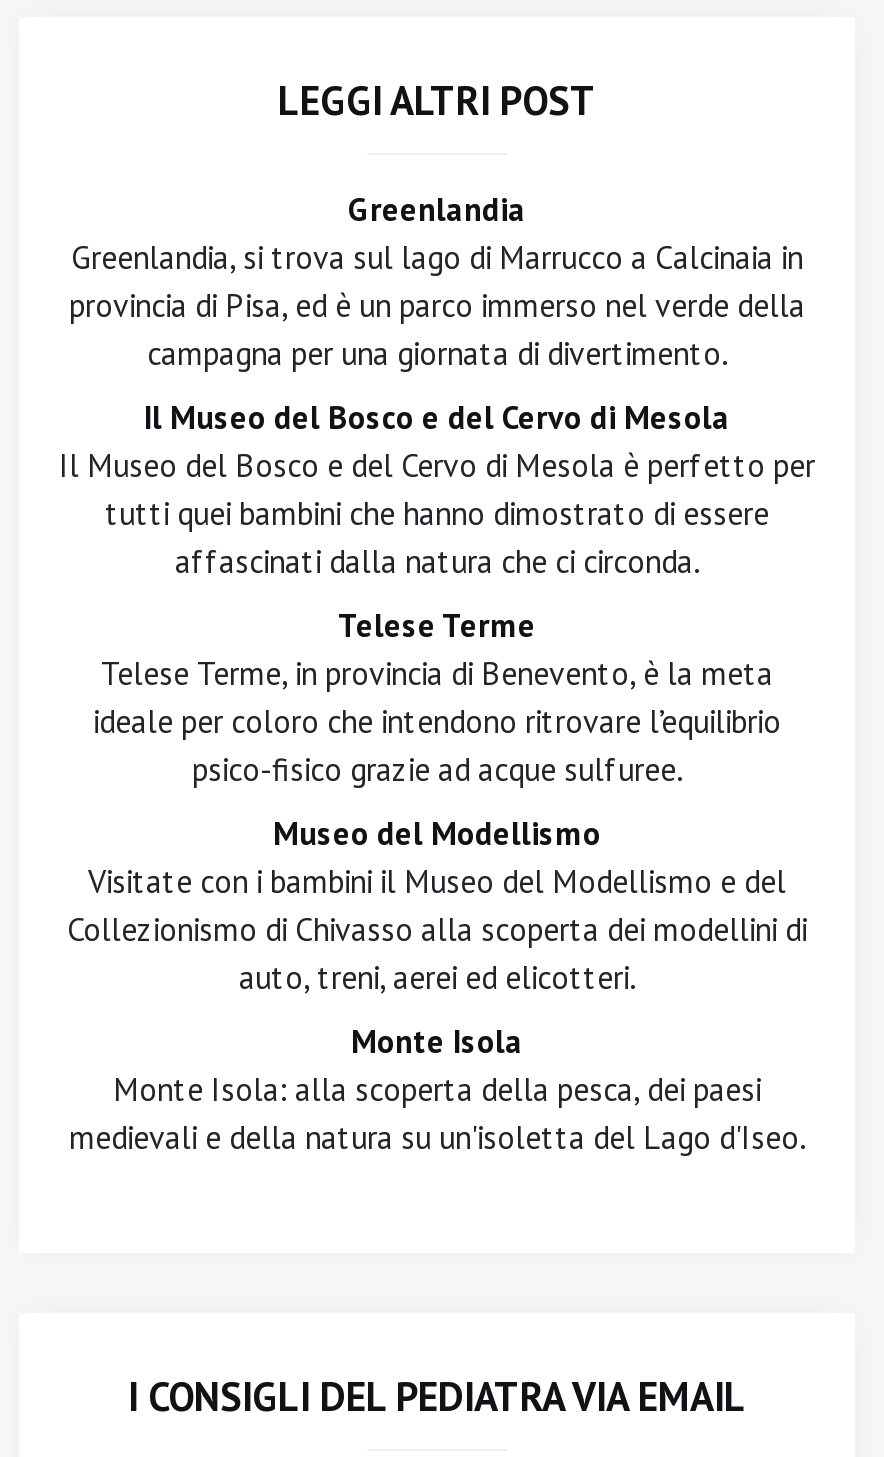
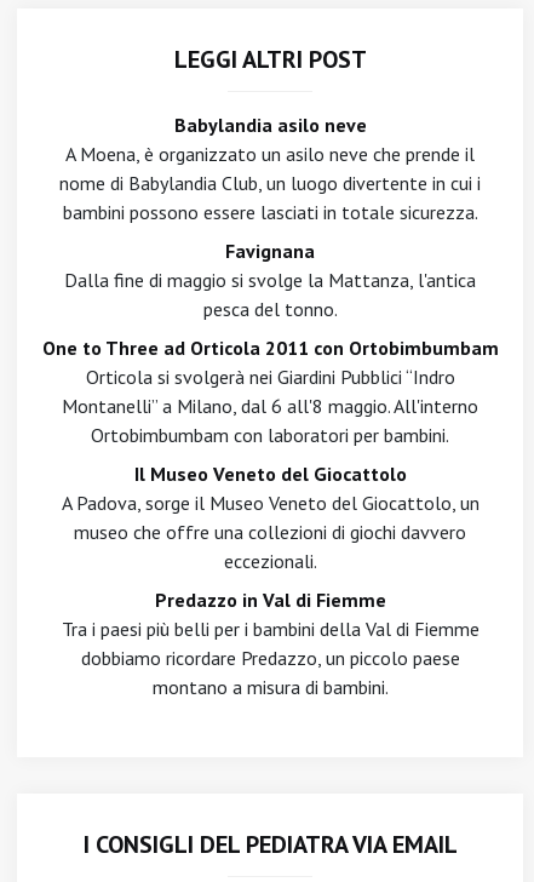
- Greenlandia
- Greenlandia, si trova sul lago di Marrucco a Calcinaia in
- provincia di Pisa, ed è un parco immerso nel verde della
- campagna per una giornata di divertimento.
+ Babylandia asilo neve
+ A Moena, è organizzato un asilo neve che prende il
+ nome di Babylandia Club, un luogo divertente in cui i
+ bambini possono essere lasciati in totale sicurezza.

- Il Museo del Bosco e del Cervo di Mesola
- Il Museo del Bosco e del Cervo di Mesola è perfetto per
- tutti quei bambini che hanno dimostrato di essere
- affascinati dalla natura che ci circonda.
+ Favignana
+ Dalla fine di maggio si svolge la Mattanza, l'antica
+ pesca del tonno.

- Telese Terme
- Telese Terme, in provincia di Benevento, è la meta
- ideale per coloro che intendono ritrovare l’equilibrio
- psico-fisico grazie ad acque sulfuree.
+ One to Three ad Orticola 2011 con Ortobimbumbam
+ Orticola si svolgerà nei Giardini Pubblici “Indro
+ Montanelli” a Milano, dal 6 all'8 maggio. All'interno
+ Ortobimbumbam con laboratori per bambini.

- Museo del Modellismo
- Visitate con i bambini il Museo del Modellismo e del
- Collezionismo di Chivasso alla scoperta dei modellini di
- auto, treni, aerei ed elicotteri.
+ Il Museo Veneto del Giocattolo
+ A Padova, sorge il Museo Veneto del Giocattolo, un
+ museo che offre una collezioni di giochi davvero
+ eccezionali.

- Monte Isola
- Monte Isola: alla scoperta della pesca, dei paesi
- medievali e della natura su un'isoletta del Lago d'Iseo.
+ Predazzo in Val di Fiemme
+ Tra i paesi più belli per i bambini della Val di Fiemme
+ dobbiamo ricordare Predazzo, un piccolo paese
+ montano a misura di bambini.
